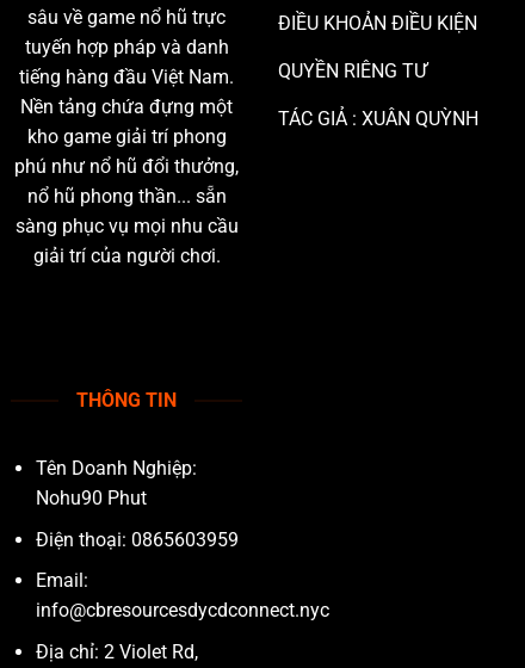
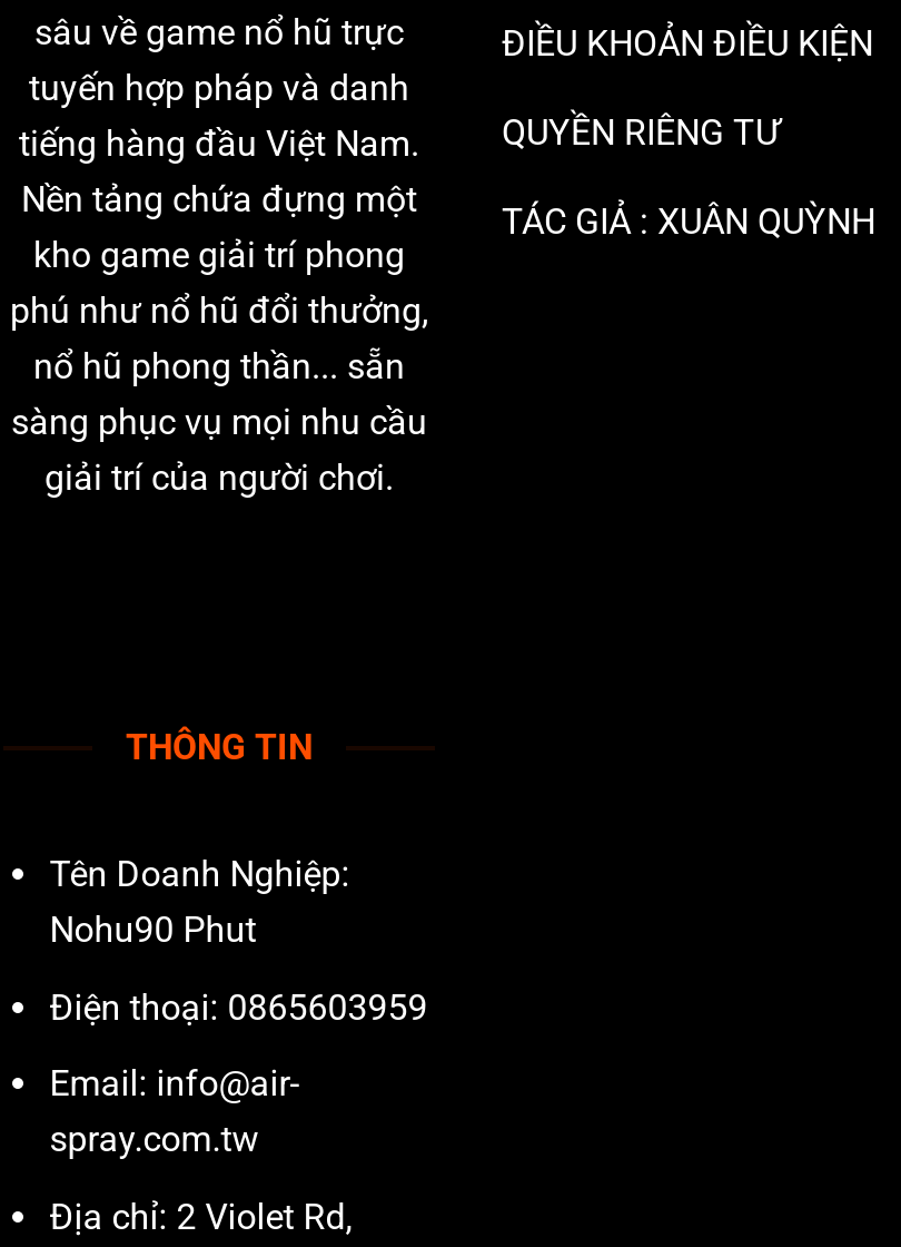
- Email:
- info@cbresourcesdycdconnect.nyc
+ Email: info@air-
+ spray.com.tw
